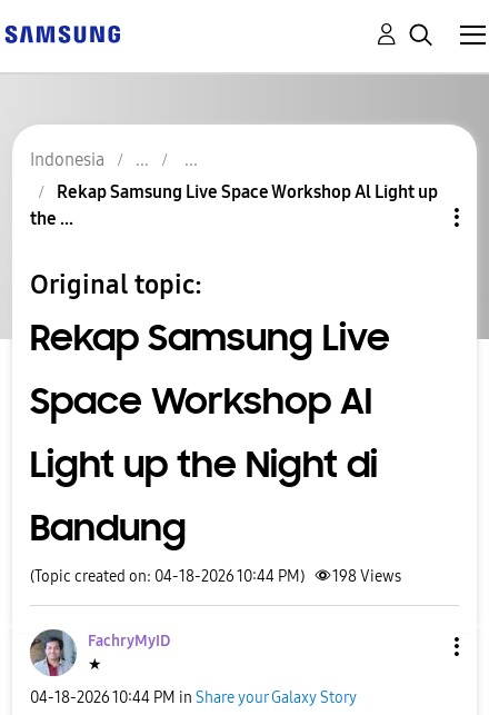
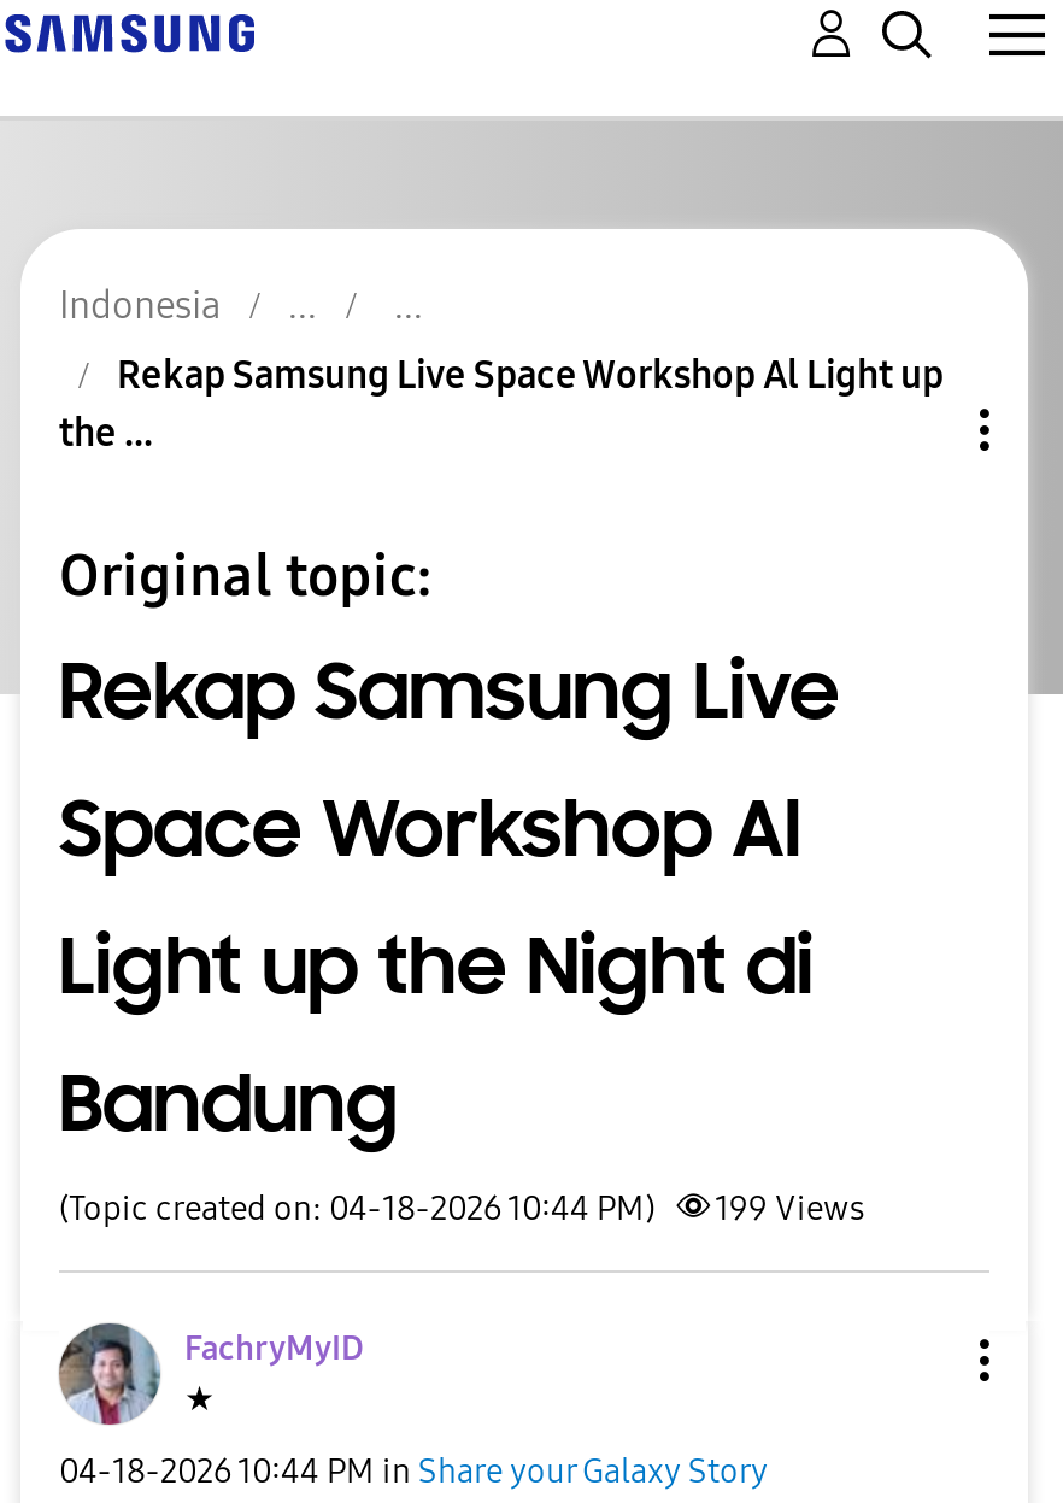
- (Topic created on: 04-18-2026 10:44 PM) 198 Views
+ (Topic created on: 04-18-2026 10:44 PM) 199 Views
